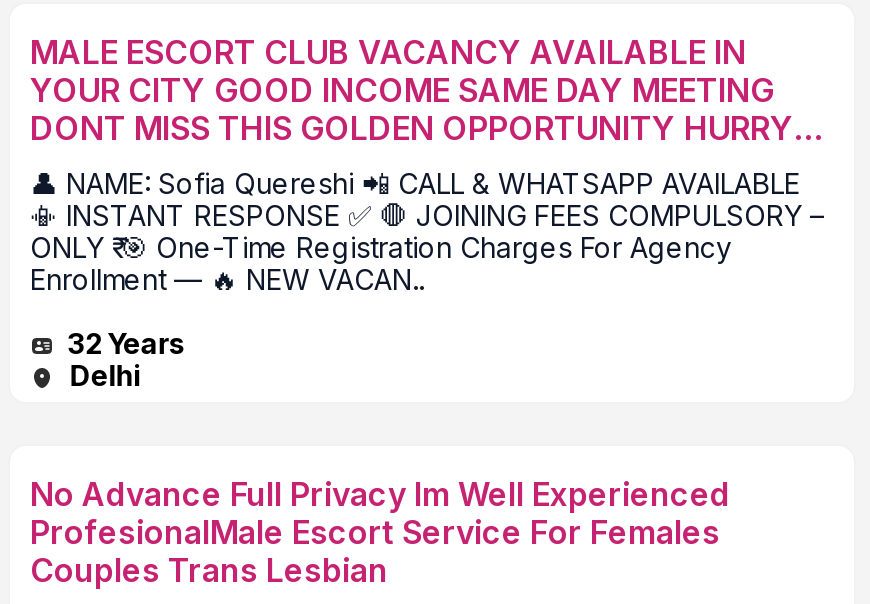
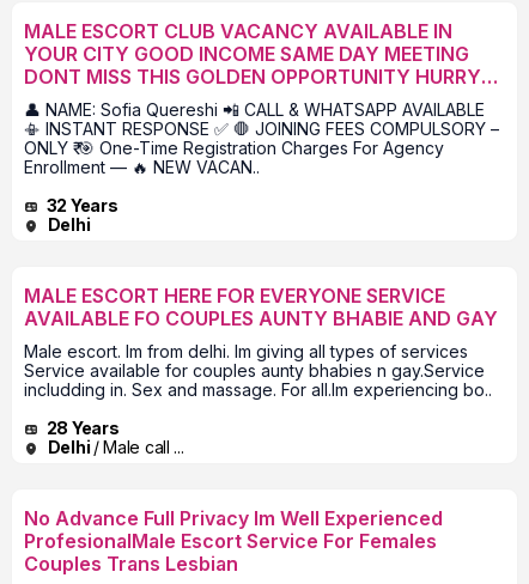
+ MALE ESCORT HERE FOR EVERYONE SERVICE
+ AVAILABLE FO COUPLES AUNTY BHABIE AND GAY
+ Male escort. Im from delhi. Im giving all types of services
+ Service available for couples aunty bhabies n gay.Service
+ includding in. Sex and massage. For all.Im experiencing bo..
+ 28 Years
+ Delhi / Male call ...
